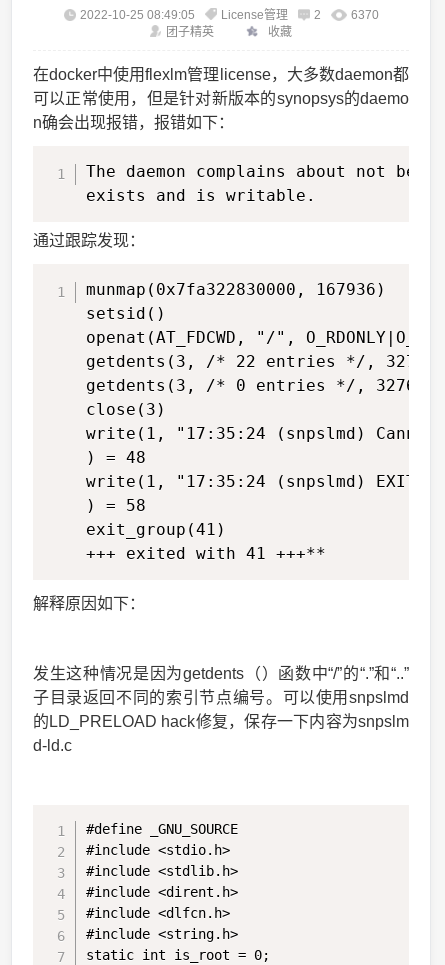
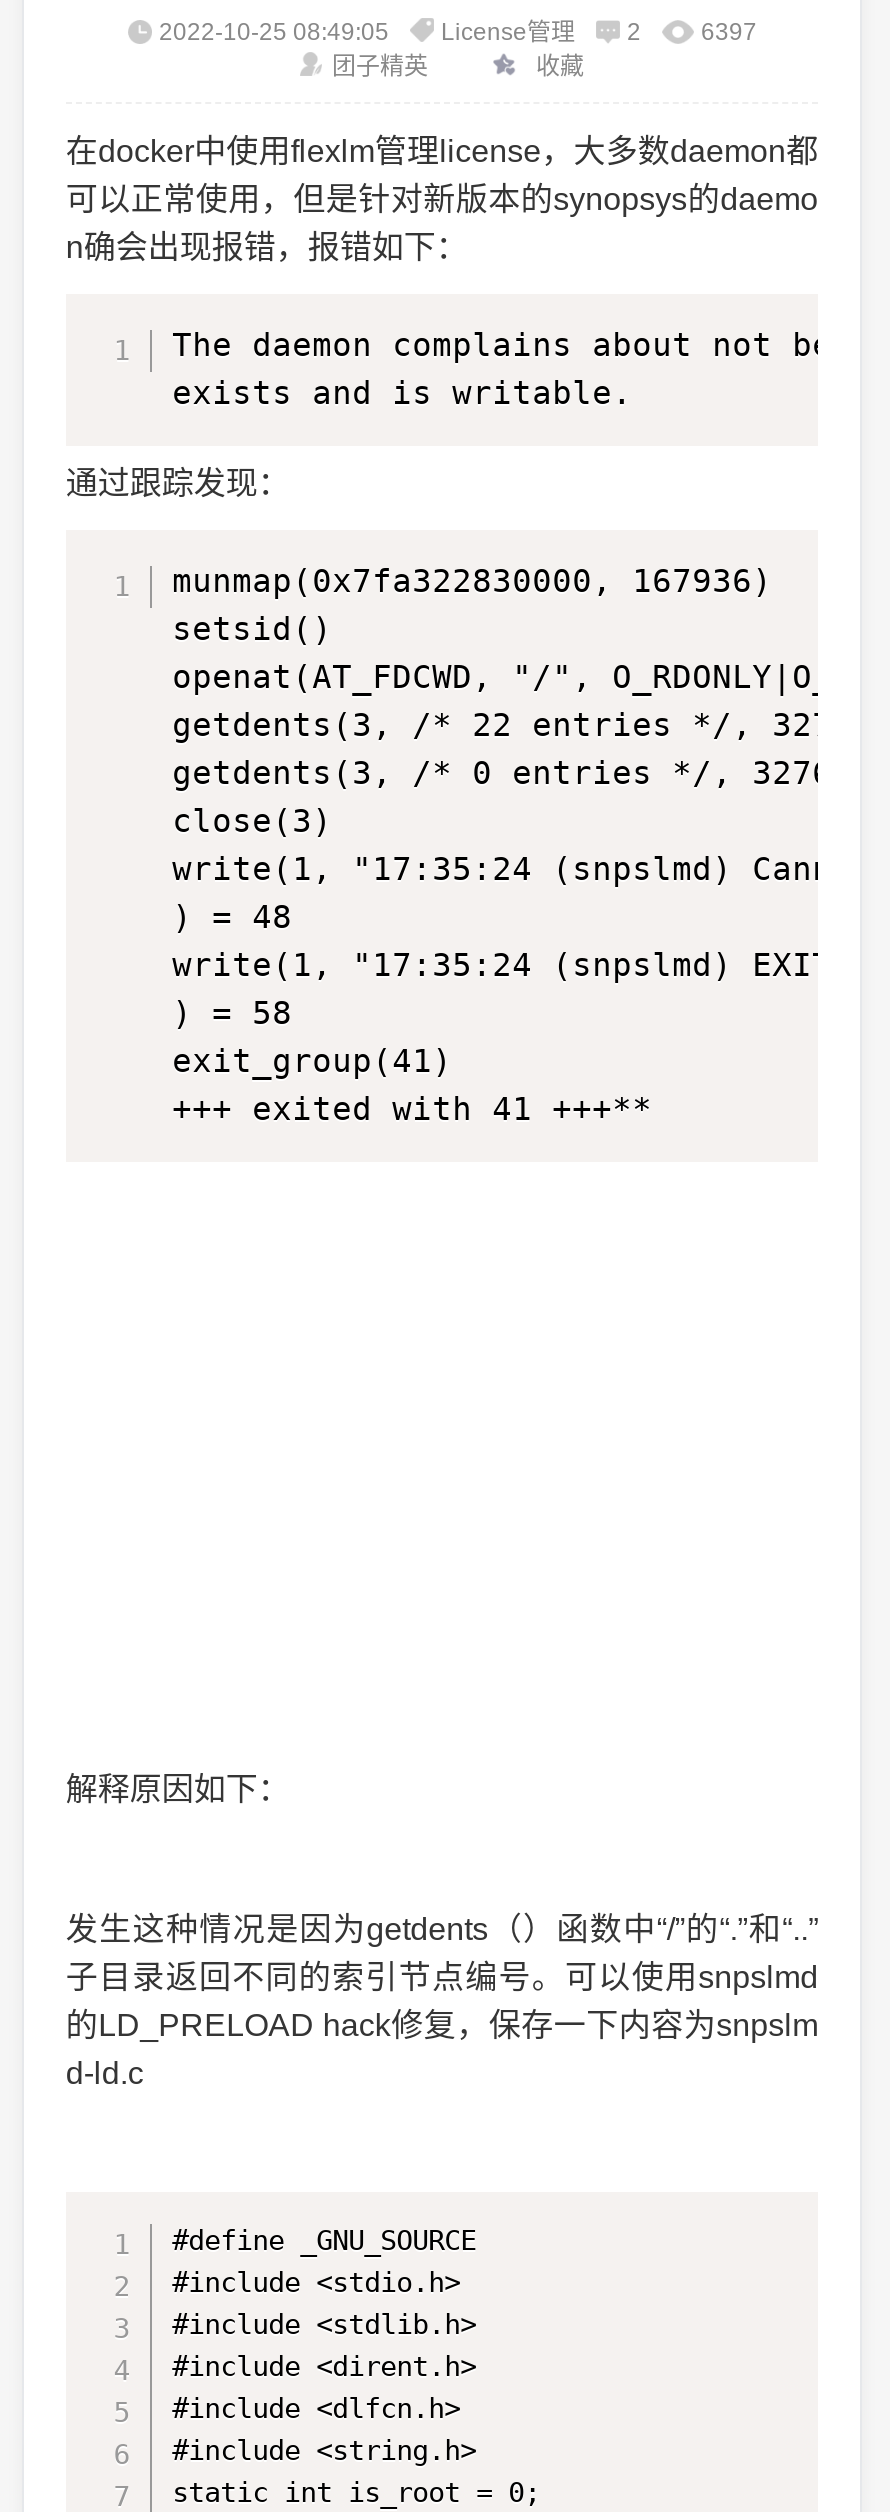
- 6370
+ 6397
